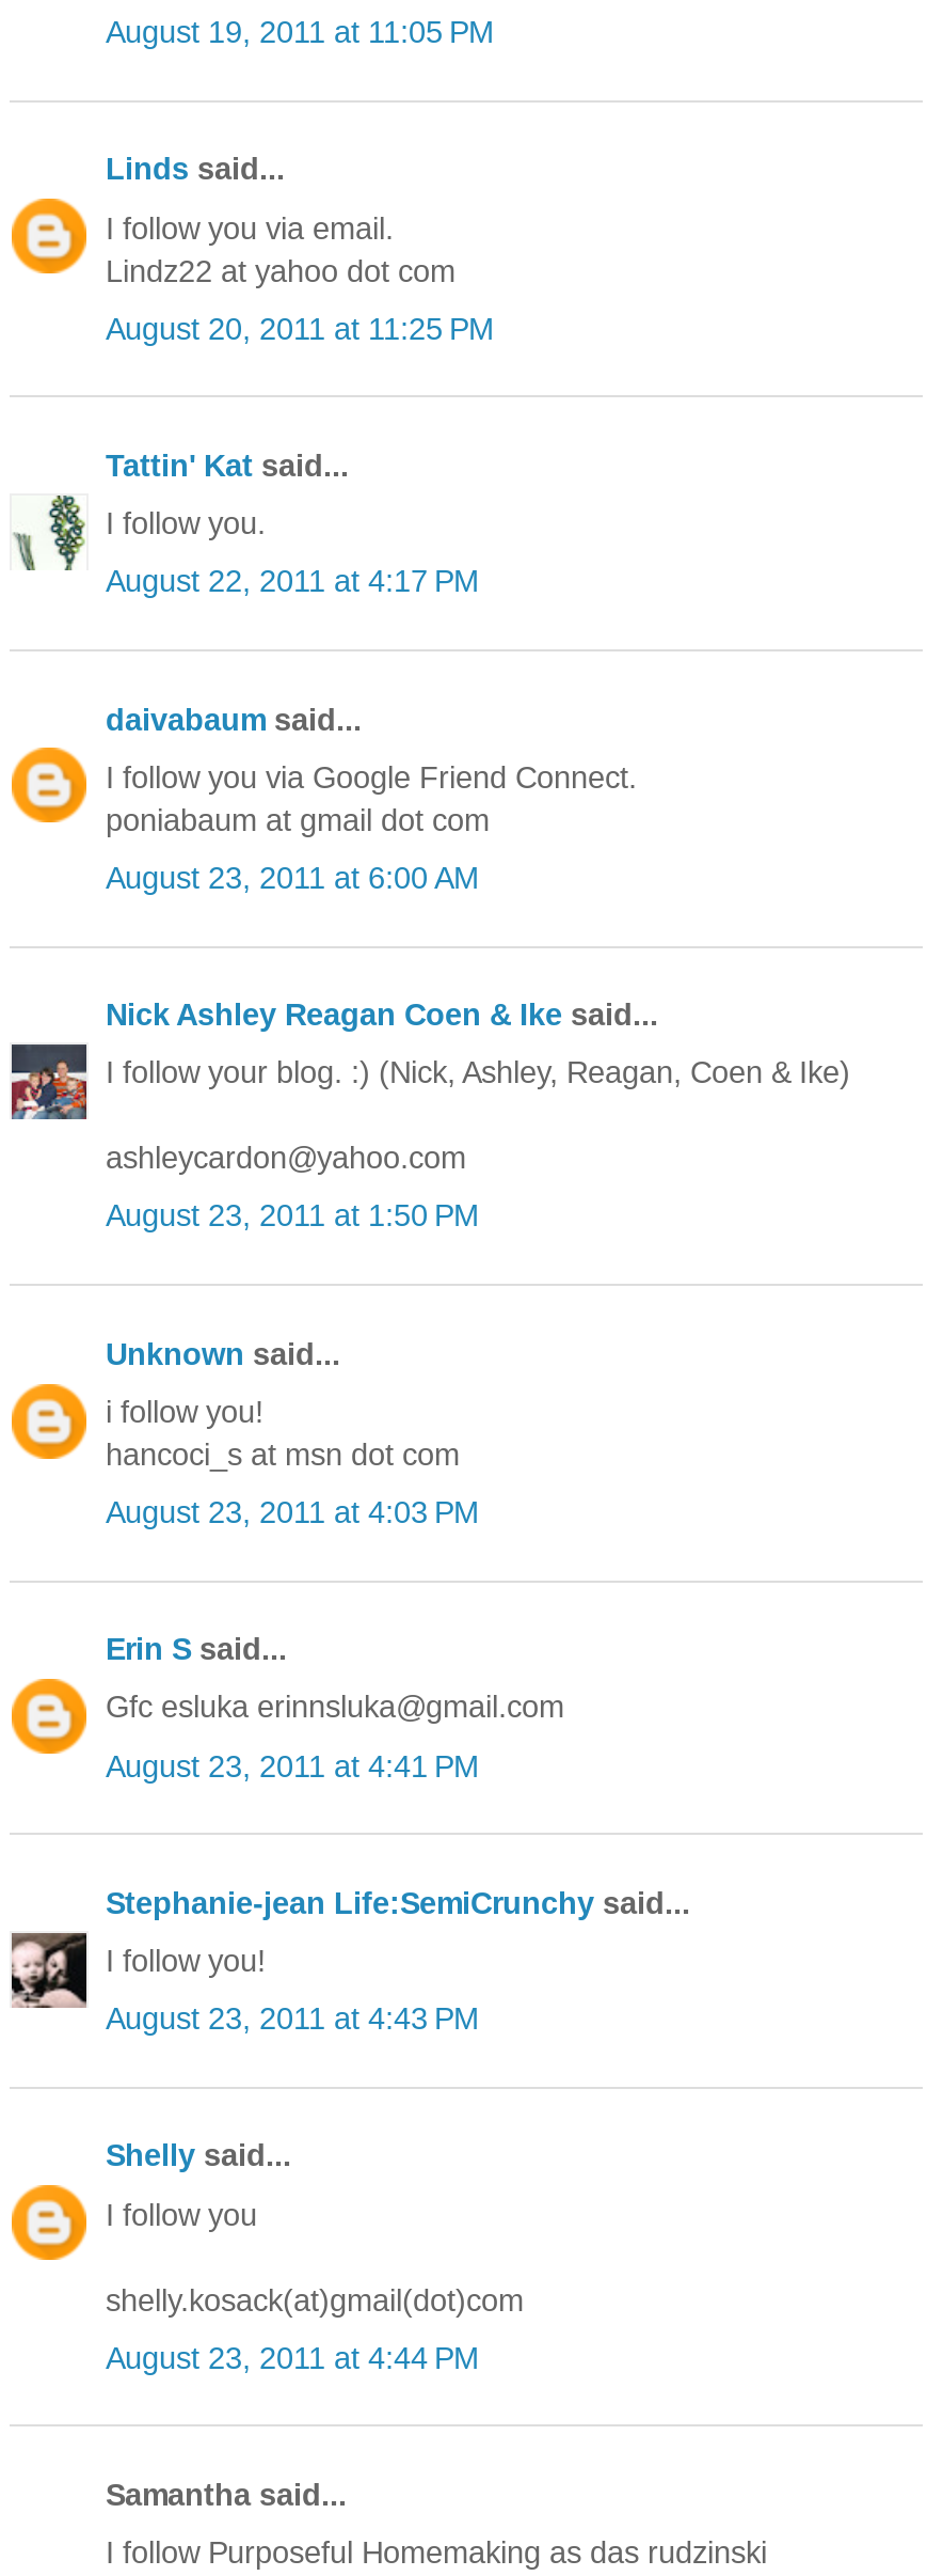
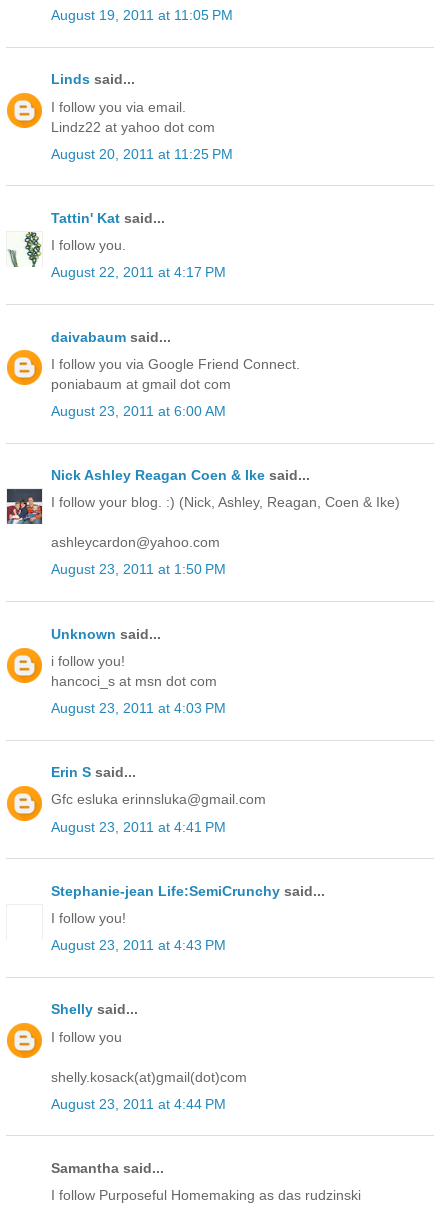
- [image]
